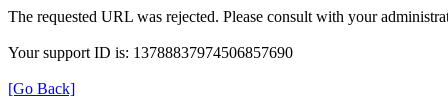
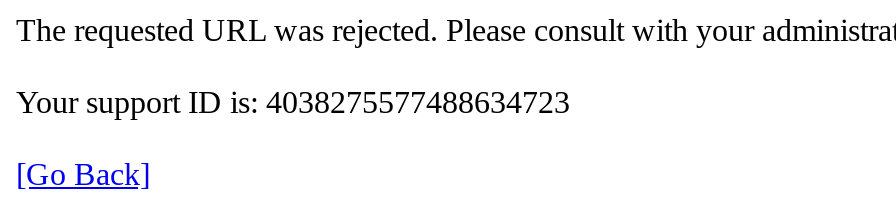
- Your support ID is: 13788837974506857690
+ Your support ID is: 4038275577488634723
